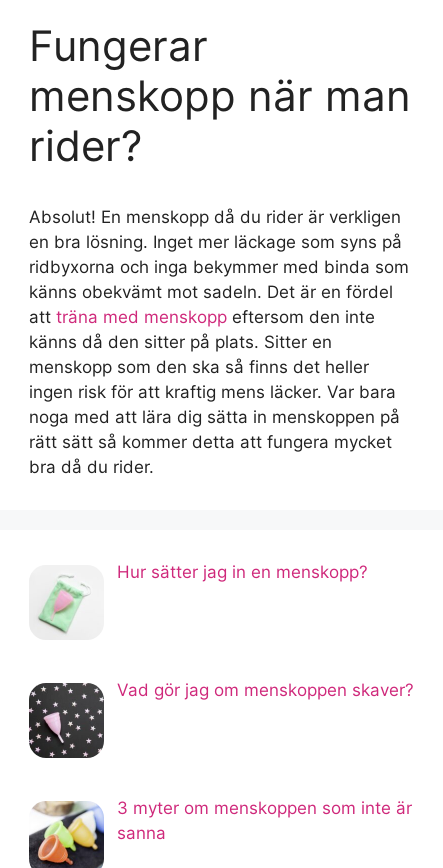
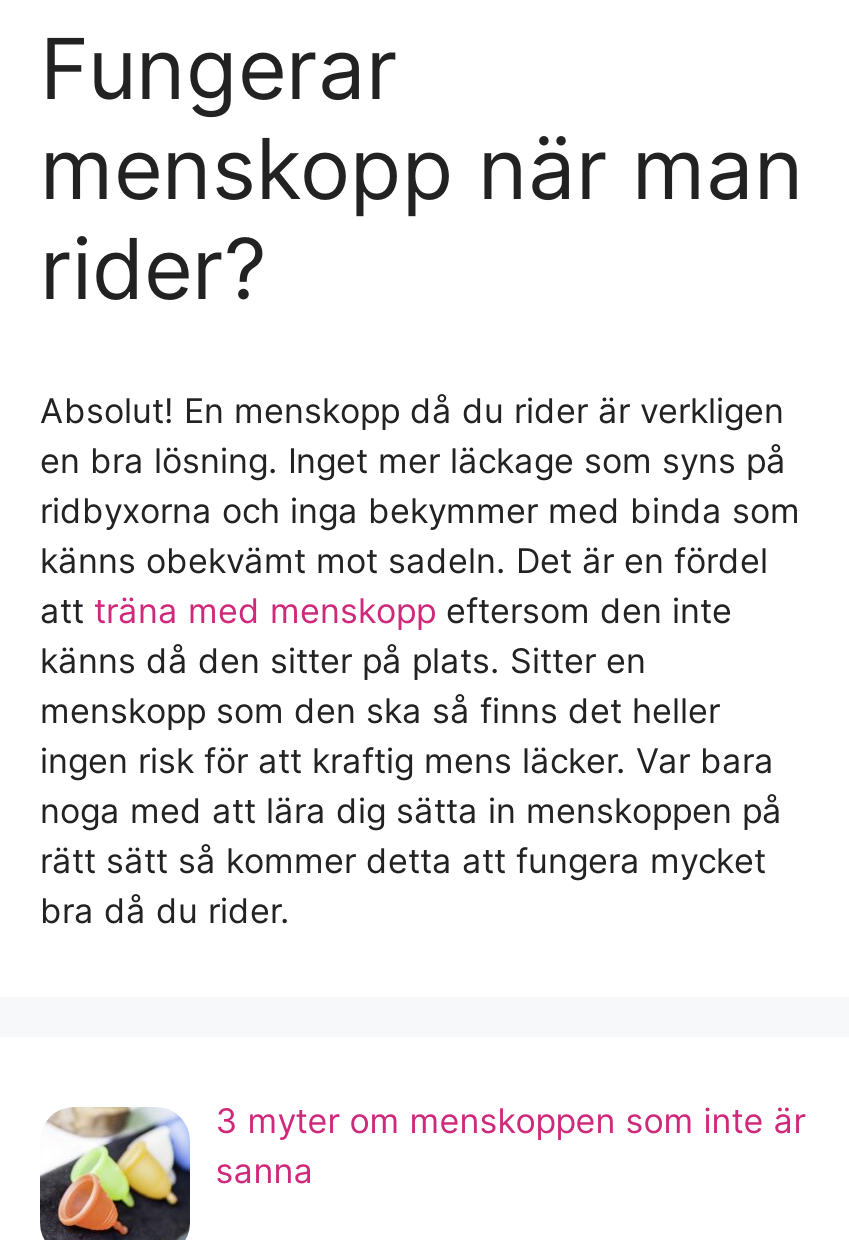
- [image]
- Hur sätter jag in en menskopp?

- [image]
- Vad gör jag om menskoppen skaver?
